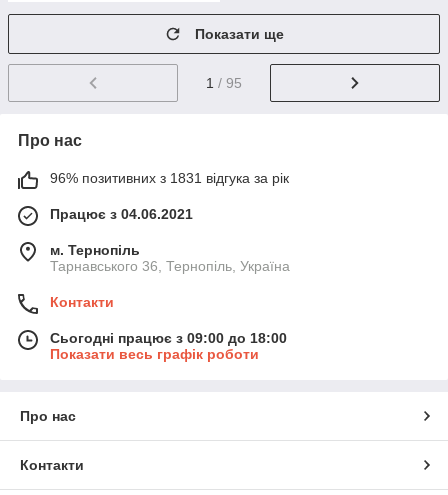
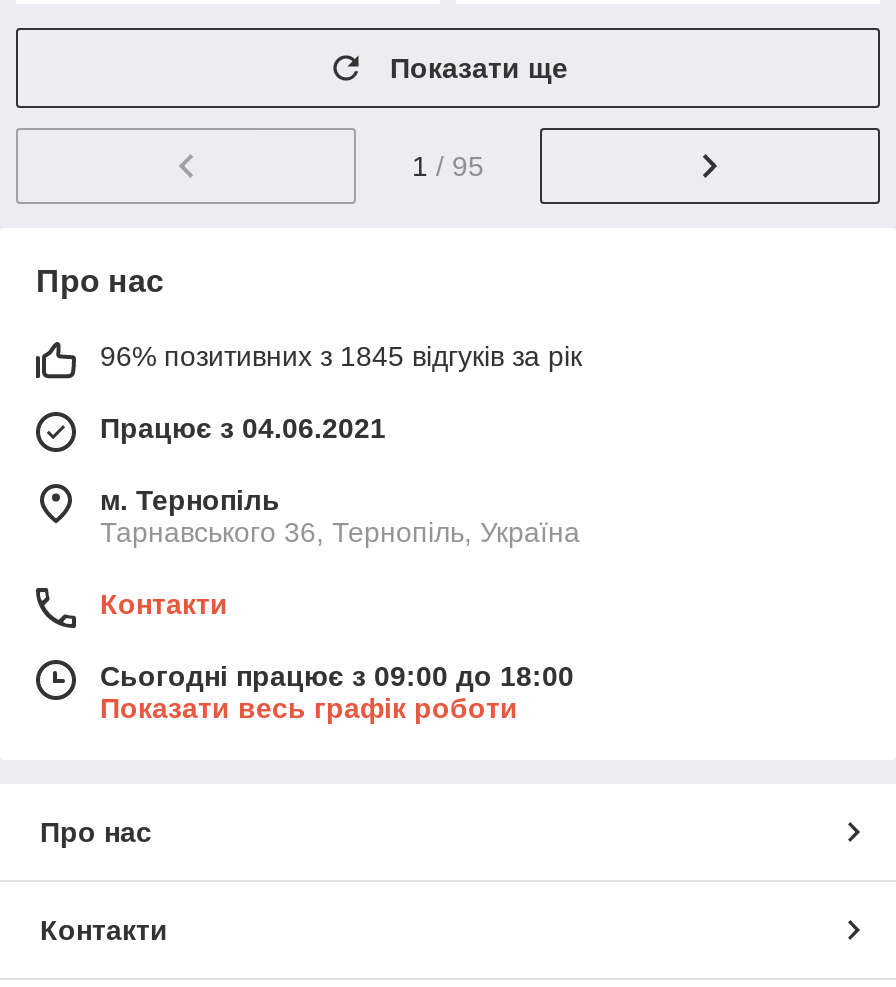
- 96% позитивних з 1831 відгука за рік
+ 96% позитивних з 1845 відгуків за рік
